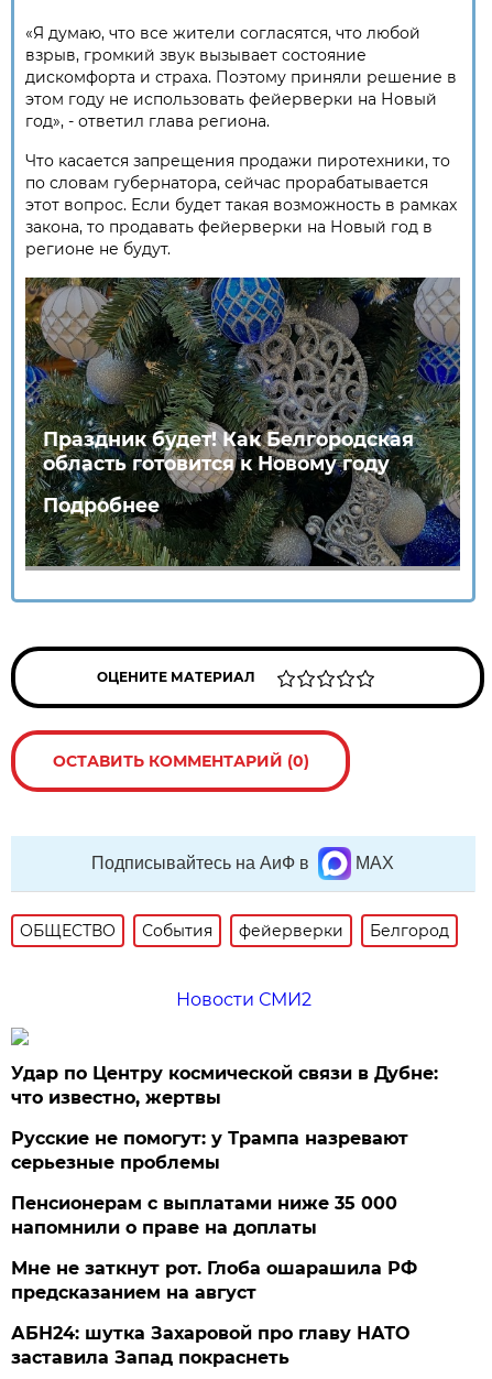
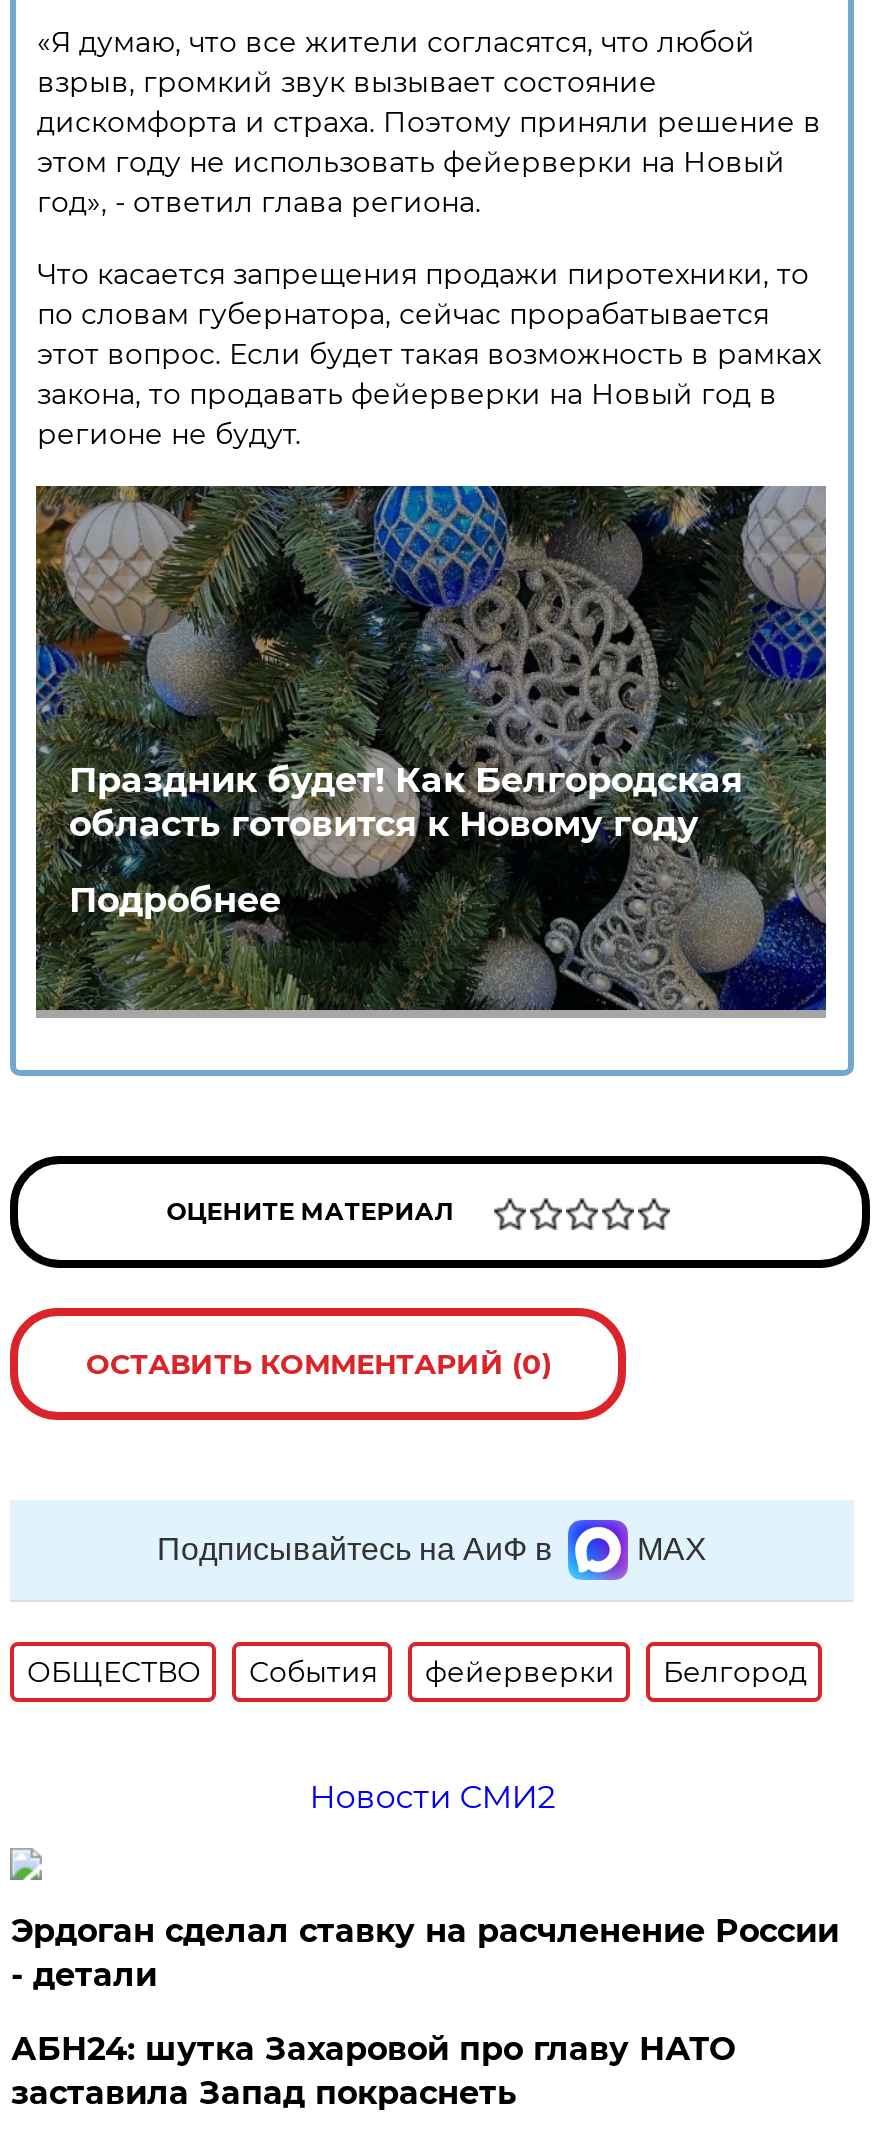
- Удар по Центру космической связи в Дубне:
- что известно, жертвы
- Русские не помогут: у Трампа назревают
- серьезные проблемы
- Пенсионерам с выплатами ниже 35 000
- напомнили о праве на доплаты
- Мне не заткнут рот. Глоба ошарашила РФ
- предсказанием на август
+ Эрдоган сделал ставку на расчленение России
+ - детали
